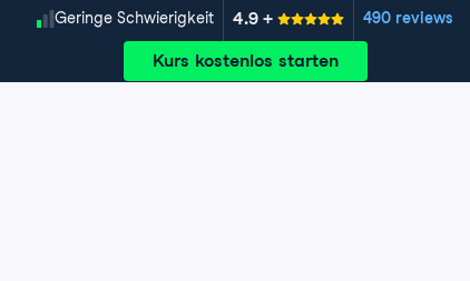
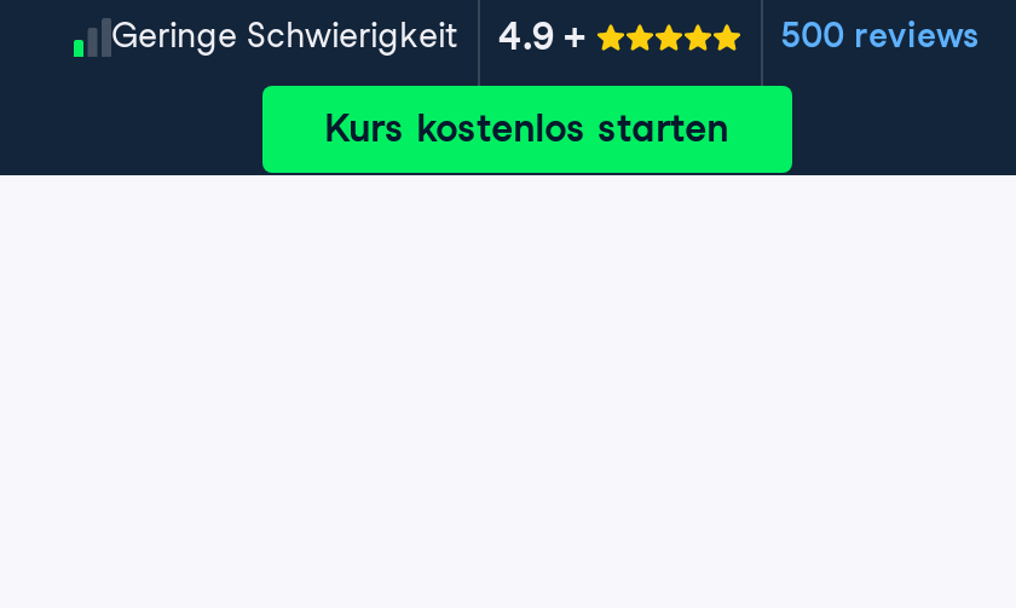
- 490 reviews
+ 500 reviews
